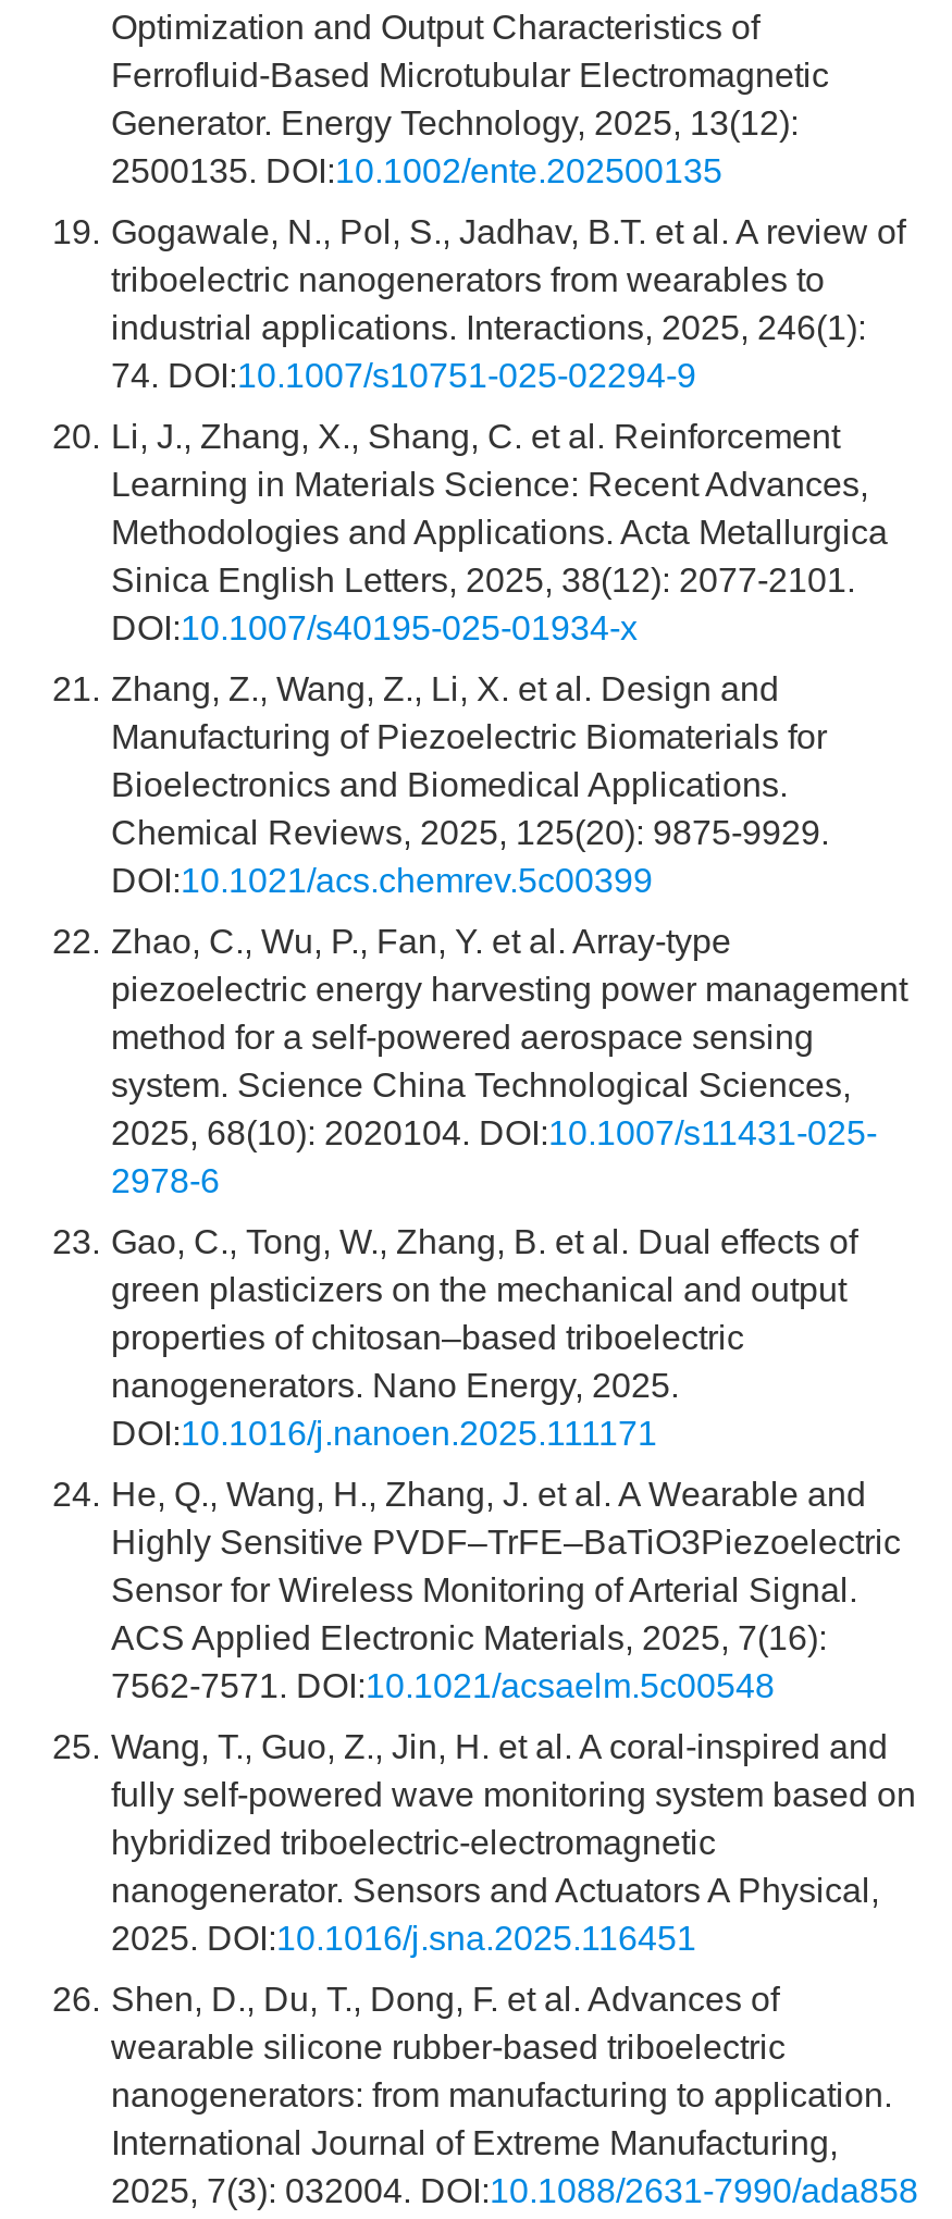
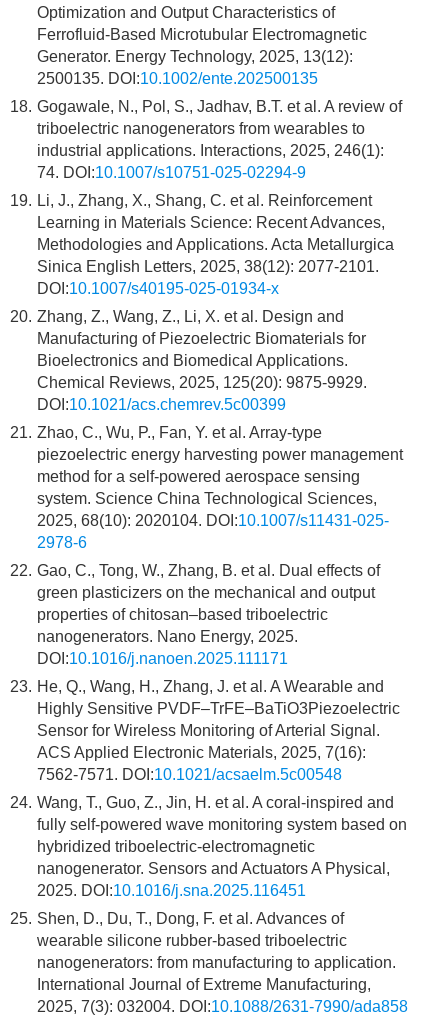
- 19. Gogawale, N., Pol, S., Jadhav, B.T. et al. A review of
+ 18. Gogawale, N., Pol, S., Jadhav, B.T. et al. A review of

- 20. Li, J., Zhang, X., Shang, C. et al. Reinforcement
+ 19. Li, J., Zhang, X., Shang, C. et al. Reinforcement

- 21. Zhang, Z., Wang, Z., Li, X. et al. Design and
+ 20. Zhang, Z., Wang, Z., Li, X. et al. Design and

- 22. Zhao, C., Wu, P., Fan, Y. et al. Array-type
+ 21. Zhao, C., Wu, P., Fan, Y. et al. Array-type

- 23. Gao, C., Tong, W., Zhang, B. et al. Dual effects of
+ 22. Gao, C., Tong, W., Zhang, B. et al. Dual effects of

- 24. He, Q., Wang, H., Zhang, J. et al. A Wearable and
+ 23. He, Q., Wang, H., Zhang, J. et al. A Wearable and

- 25. Wang, T., Guo, Z., Jin, H. et al. A coral-inspired and
+ 24. Wang, T., Guo, Z., Jin, H. et al. A coral-inspired and

- 26. Shen, D., Du, T., Dong, F. et al. Advances of
+ 25. Shen, D., Du, T., Dong, F. et al. Advances of
